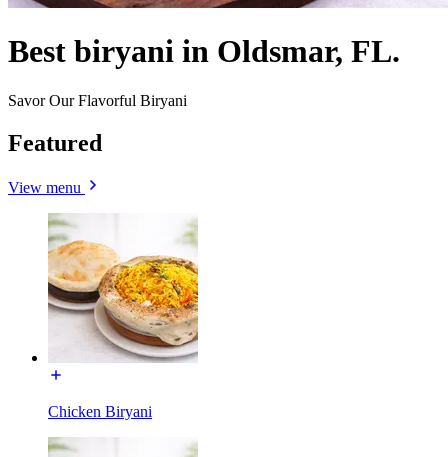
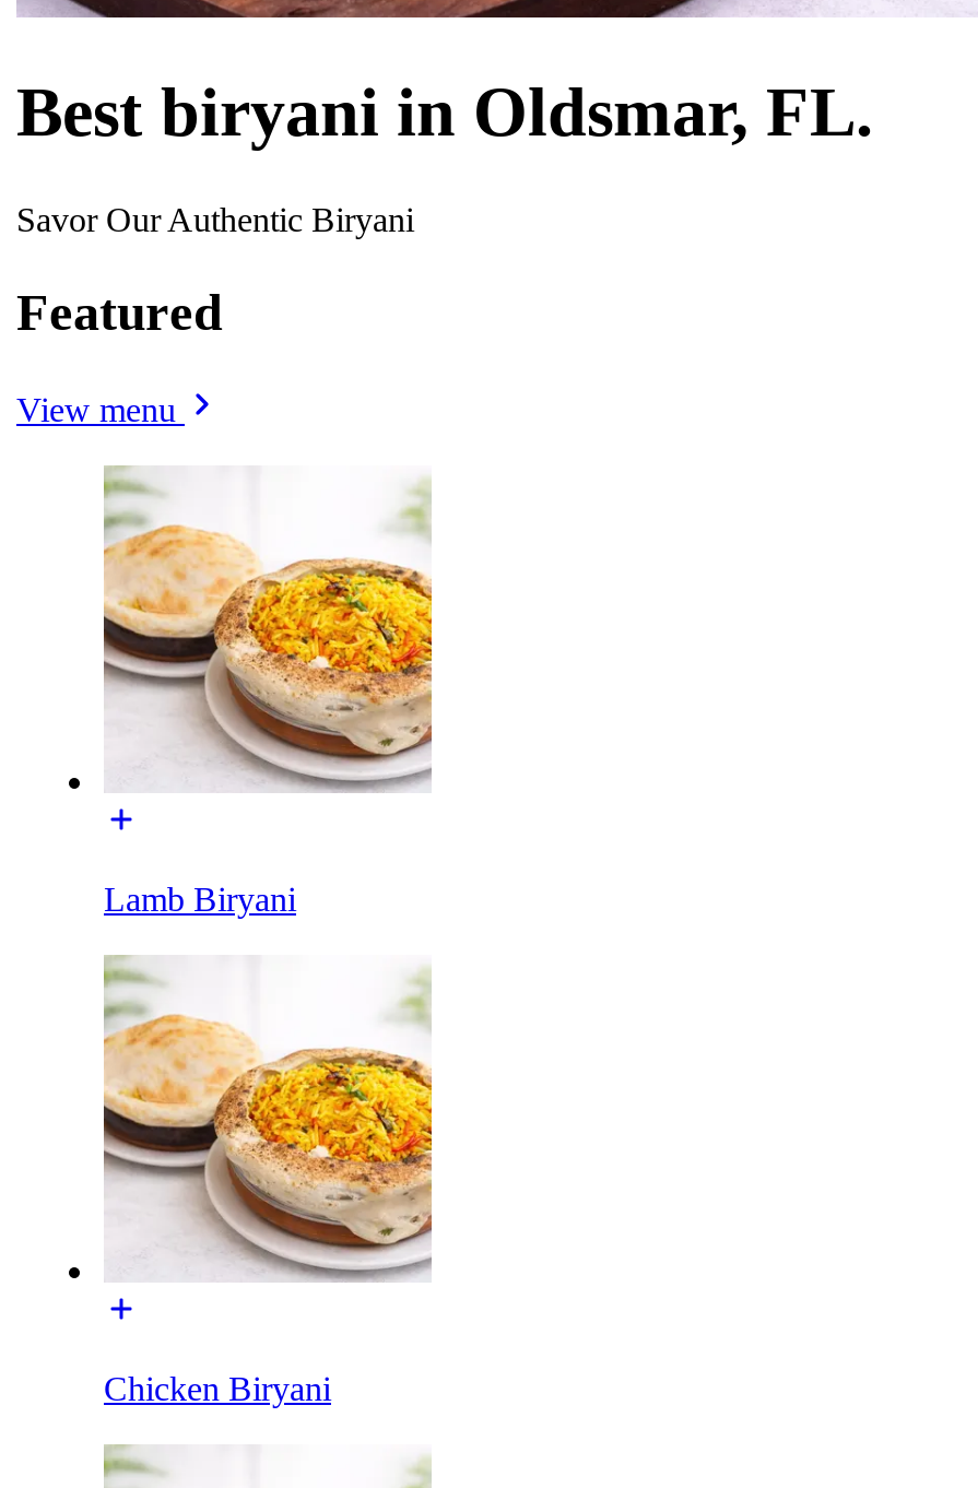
- Savor Our Flavorful Biryani
+ Savor Our Authentic Biryani

+ Lamb Biryani
